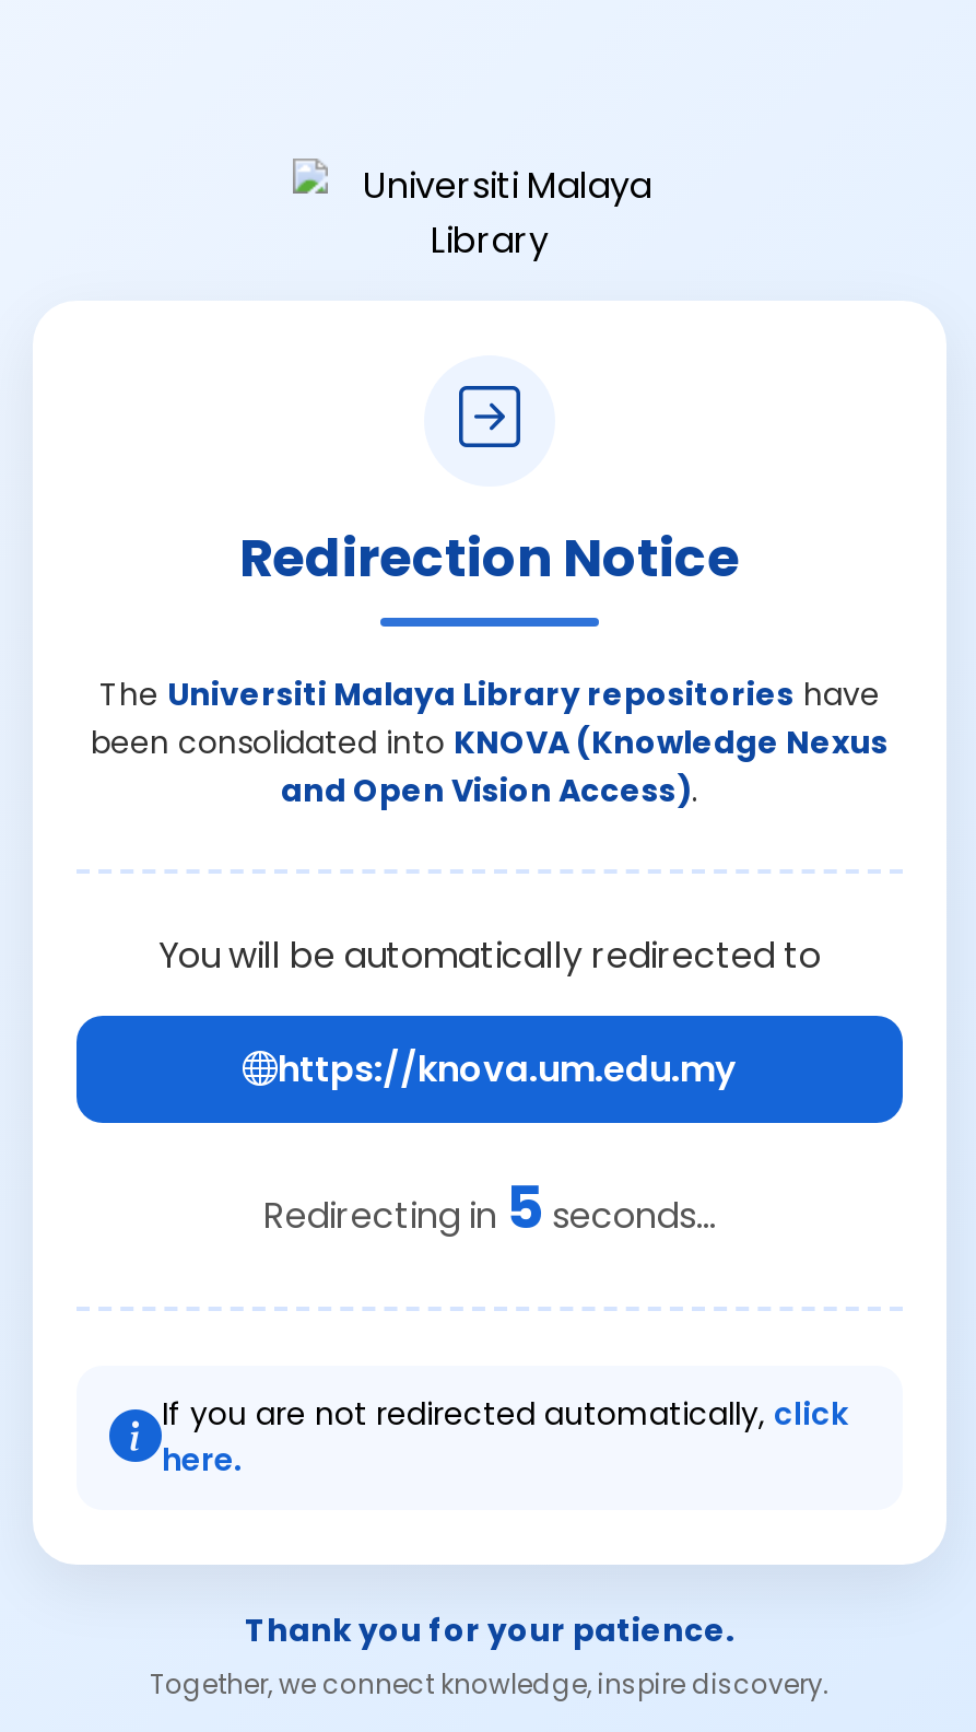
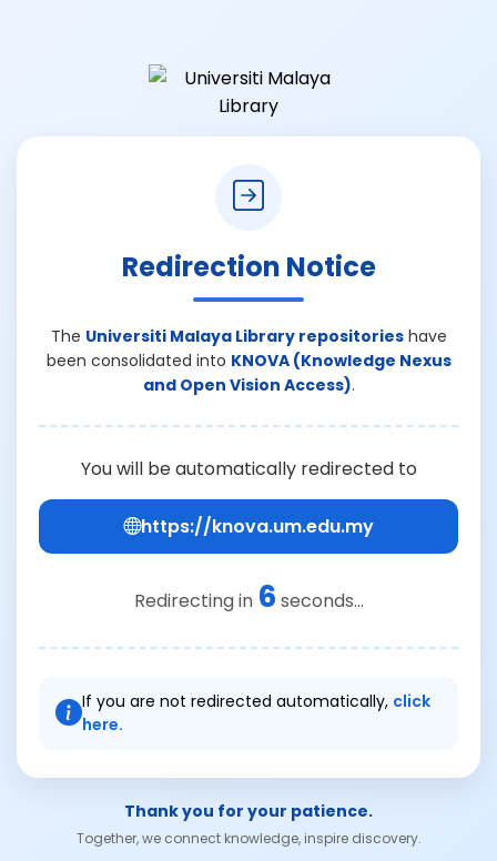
- Redirecting in 5seconds...
+ Redirecting in 6seconds...
